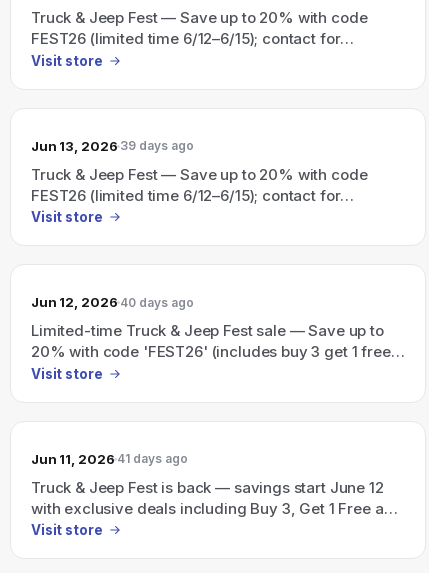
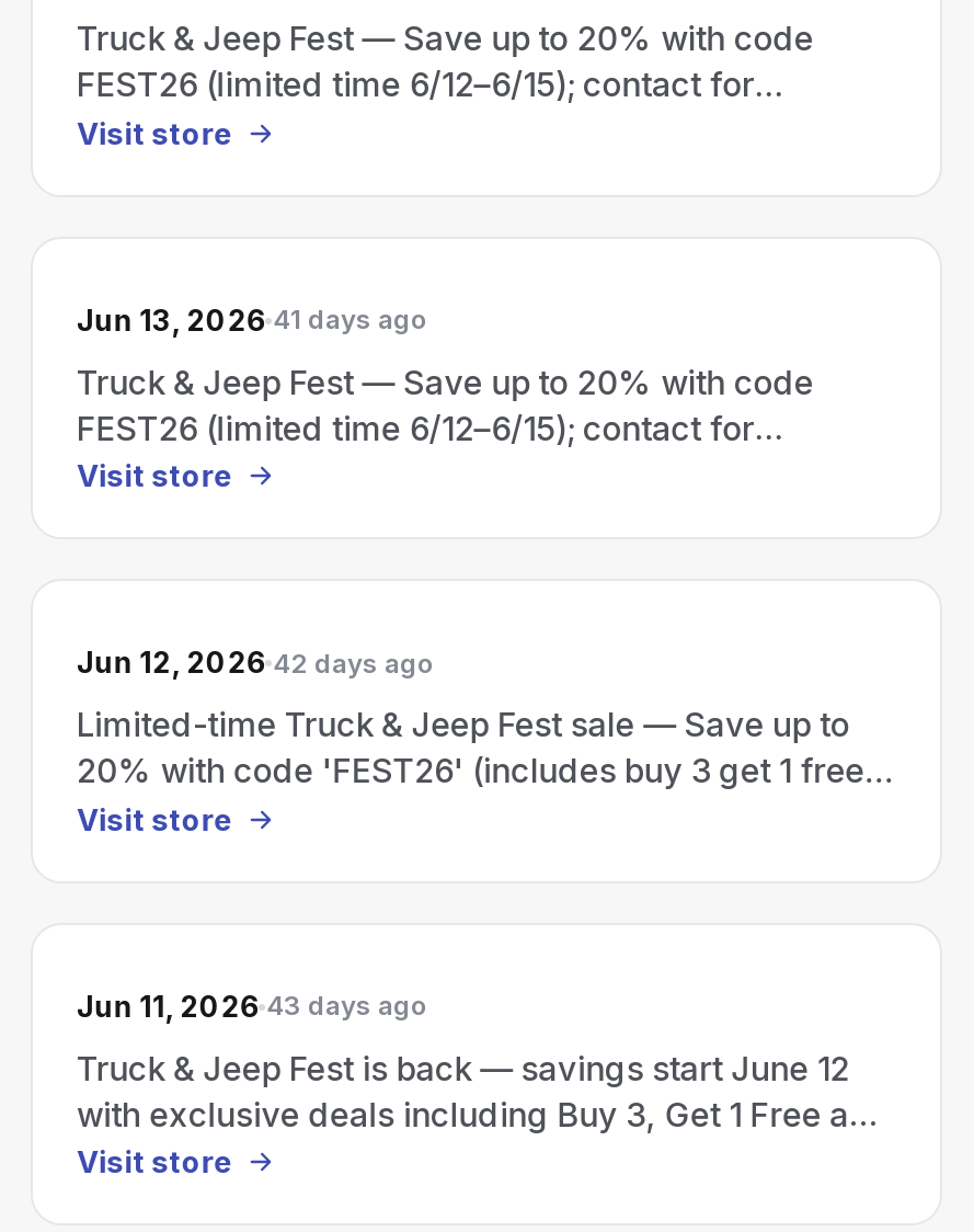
- Jun 13, 2026 39 days ago
+ Jun 13, 2026 41 days ago

- Jun 12, 2026 40 days ago
+ Jun 12, 2026 42 days ago

- Jun 11, 2026 41 days ago
+ Jun 11, 2026 43 days ago
